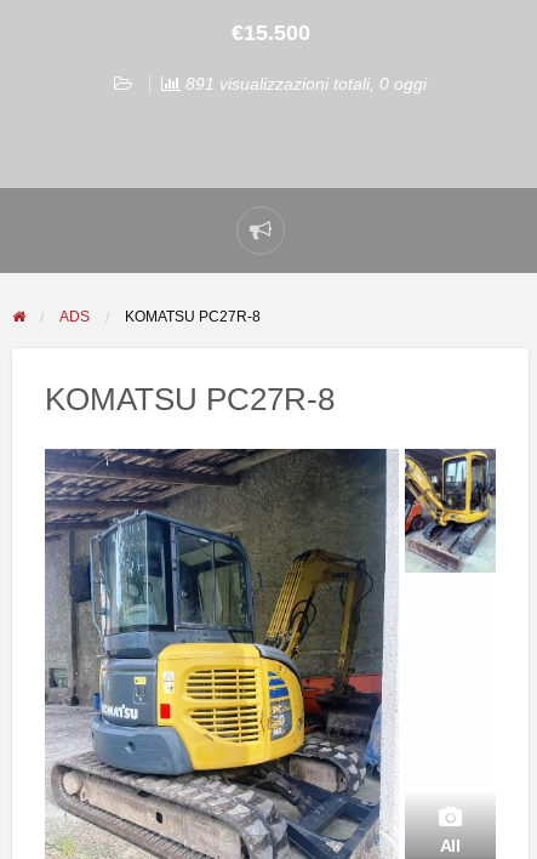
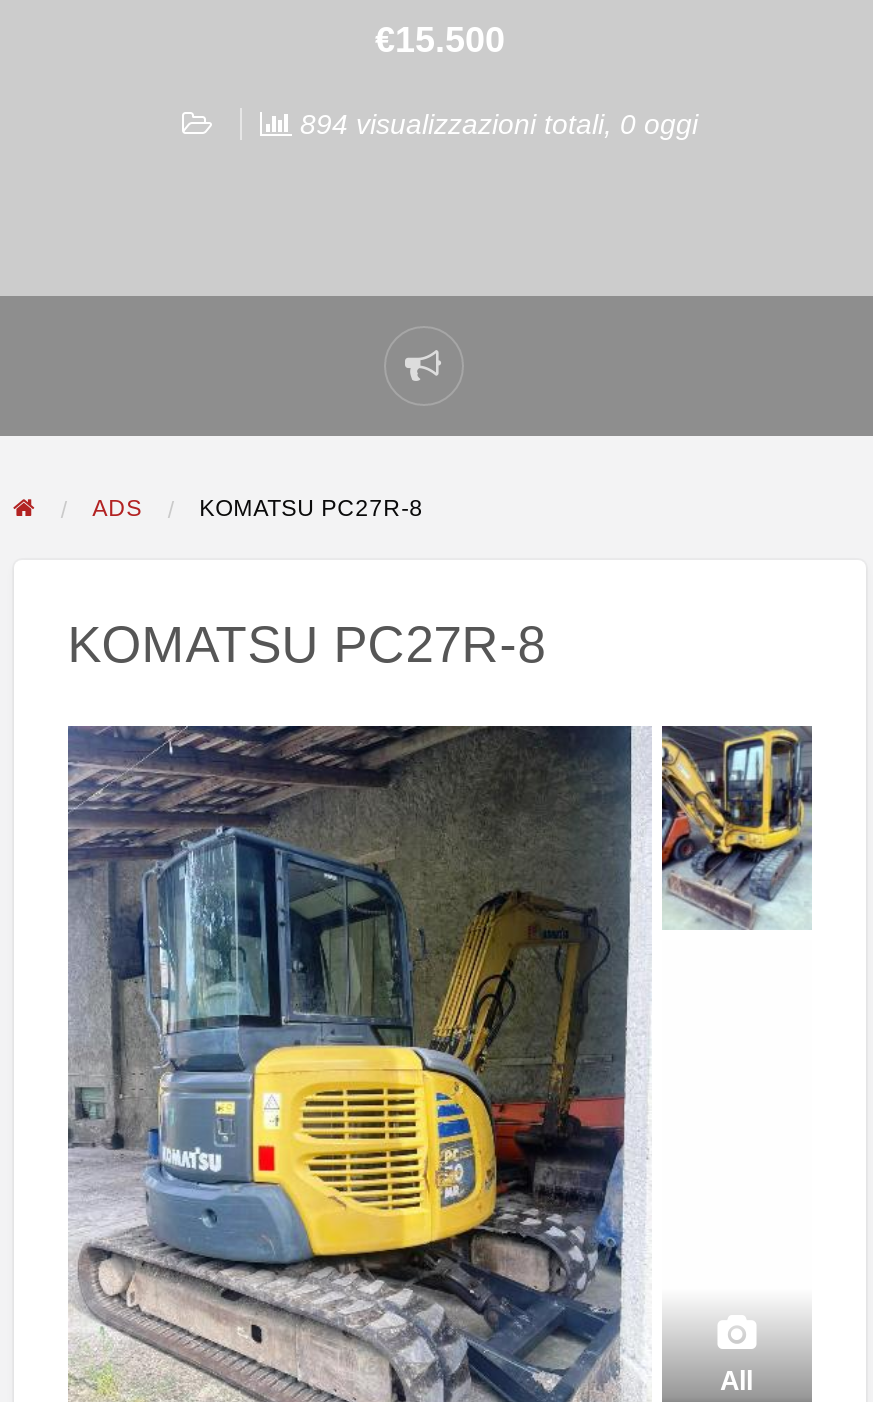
- 891 visualizzazioni totali, 0 oggi
+ 894 visualizzazioni totali, 0 oggi
